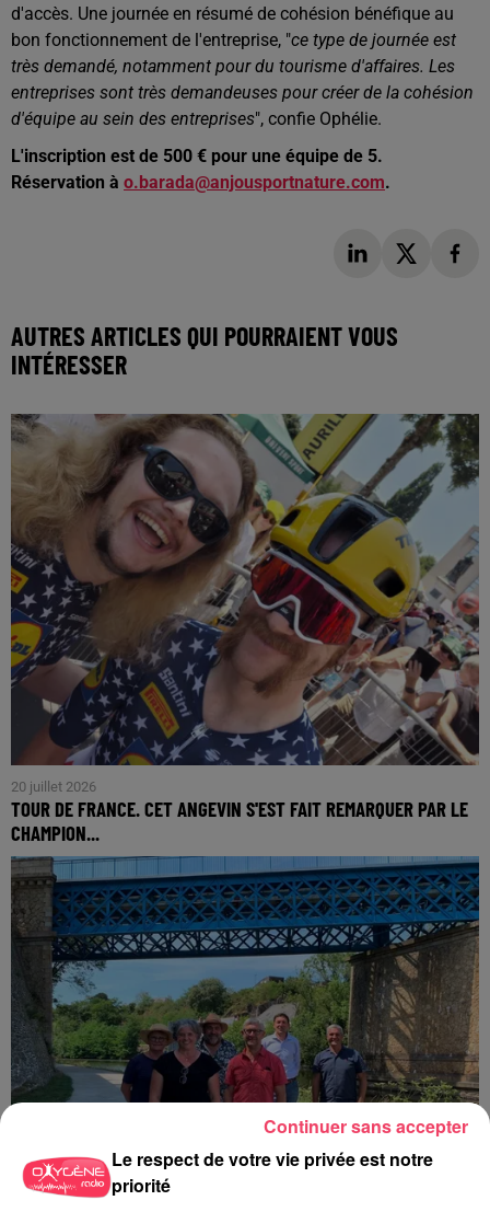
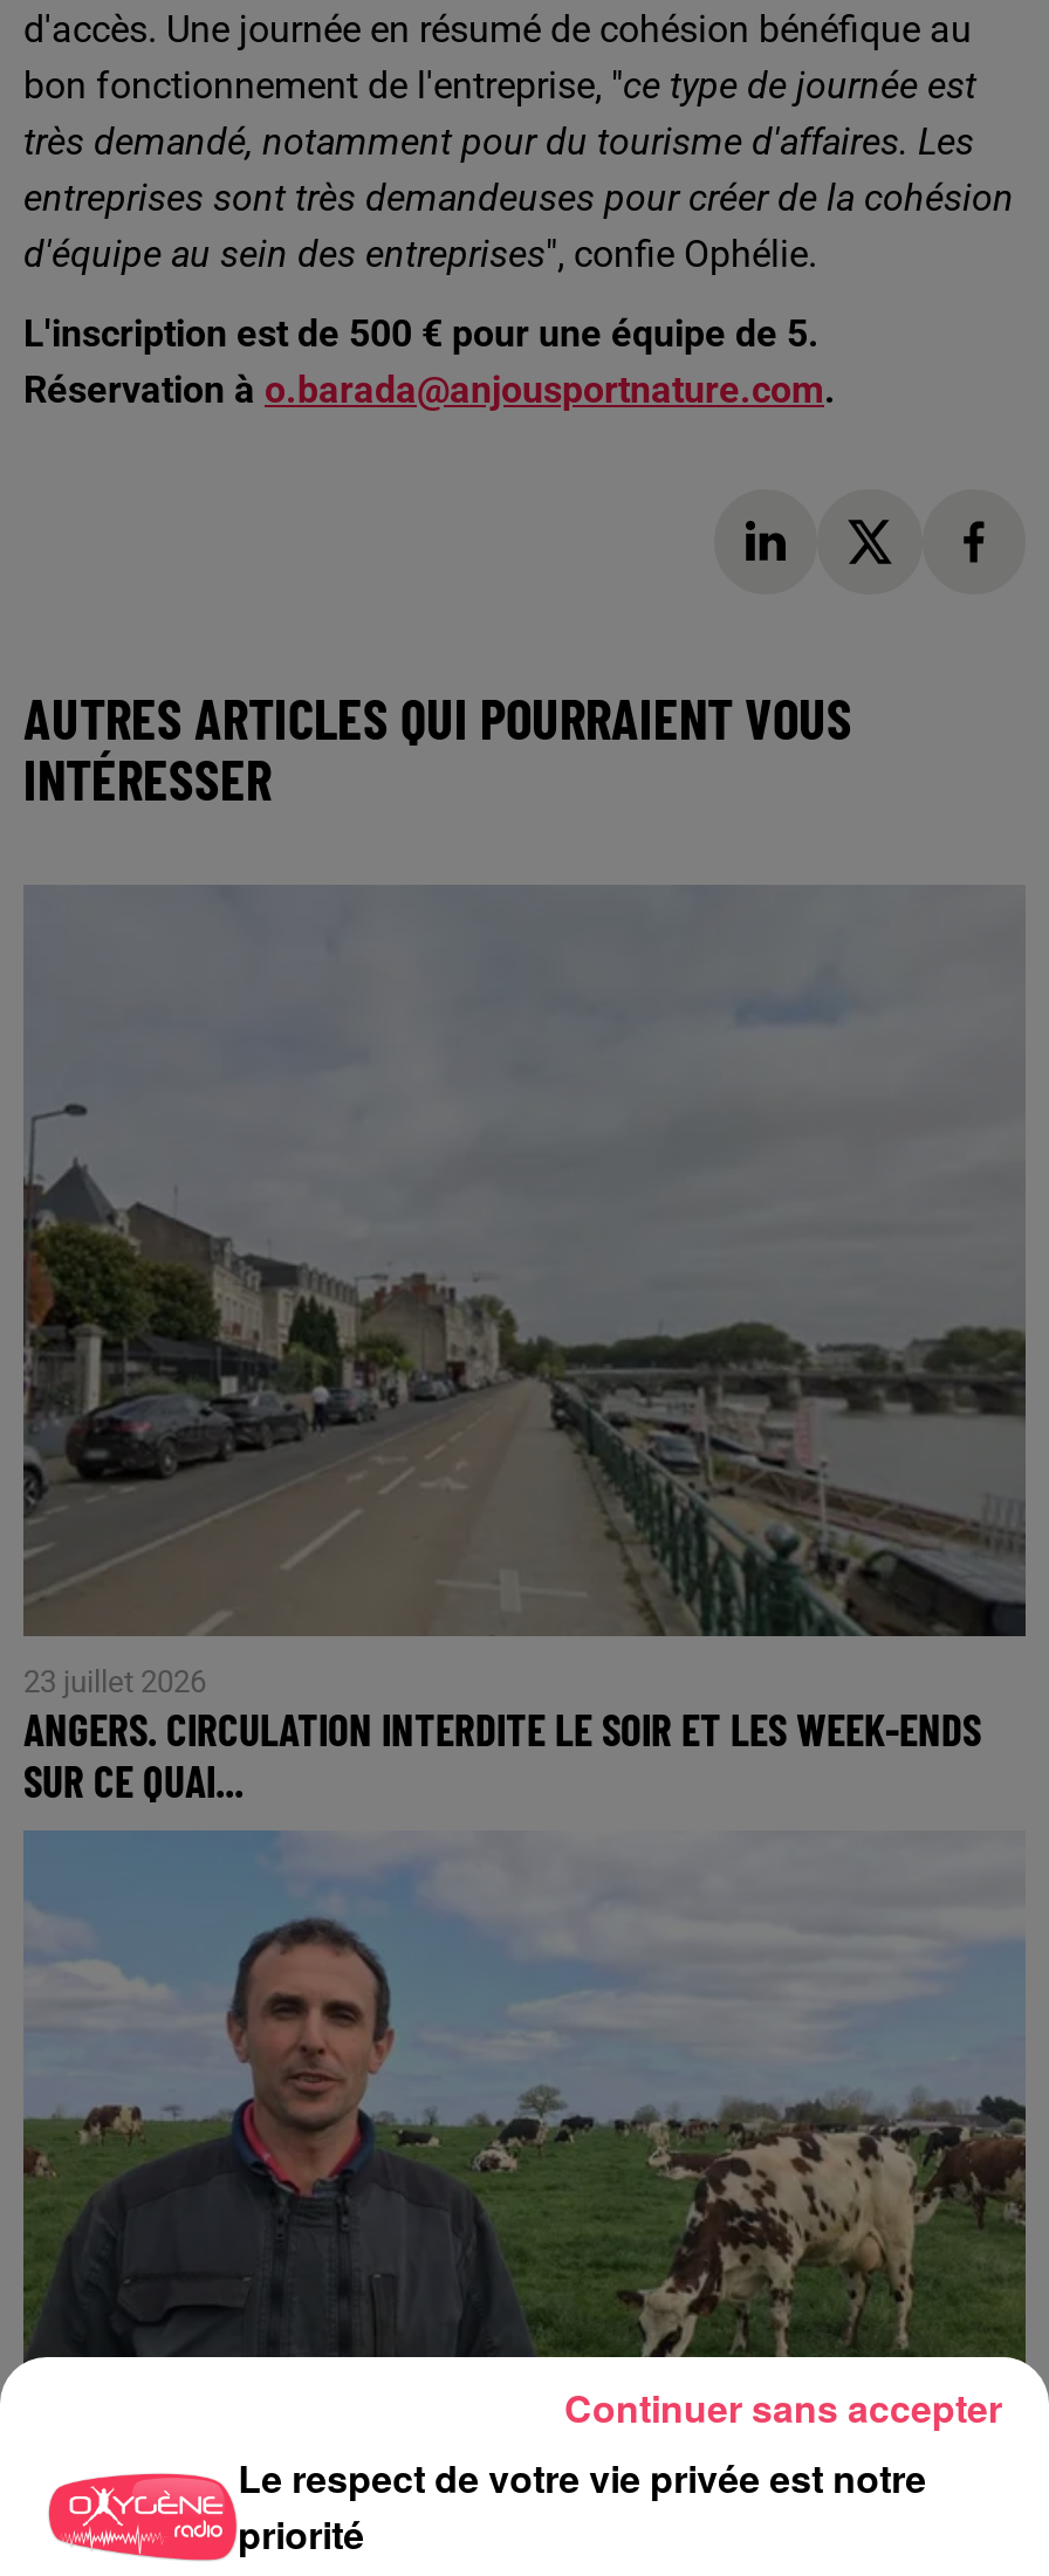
- [image]
- 20 juillet 2026
- TOUR DE FRANCE. CET ANGEVIN S'EST FAIT REMARQUER PAR LE
- CHAMPION...
+ [image]
+ 23 juillet 2026
+ ANGERS. CIRCULATION INTERDITE LE SOIR ET LES WEEK-ENDS
+ SUR CE QUAI...

- [image]
+ [image]
